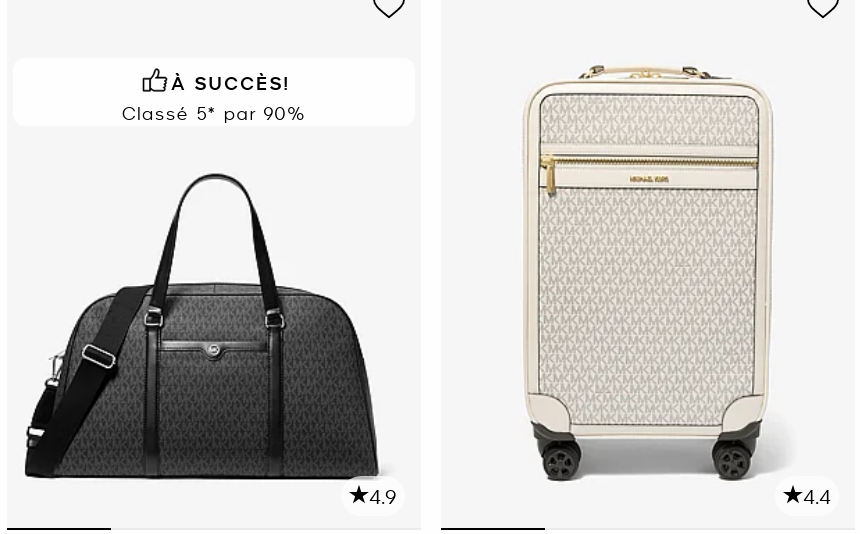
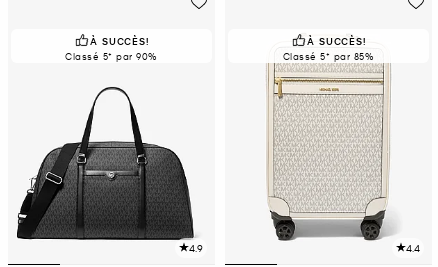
+ À SUCCÈS!
+ Classé 5* par 85%
